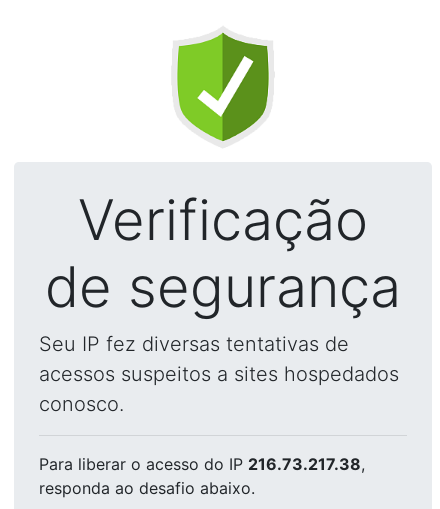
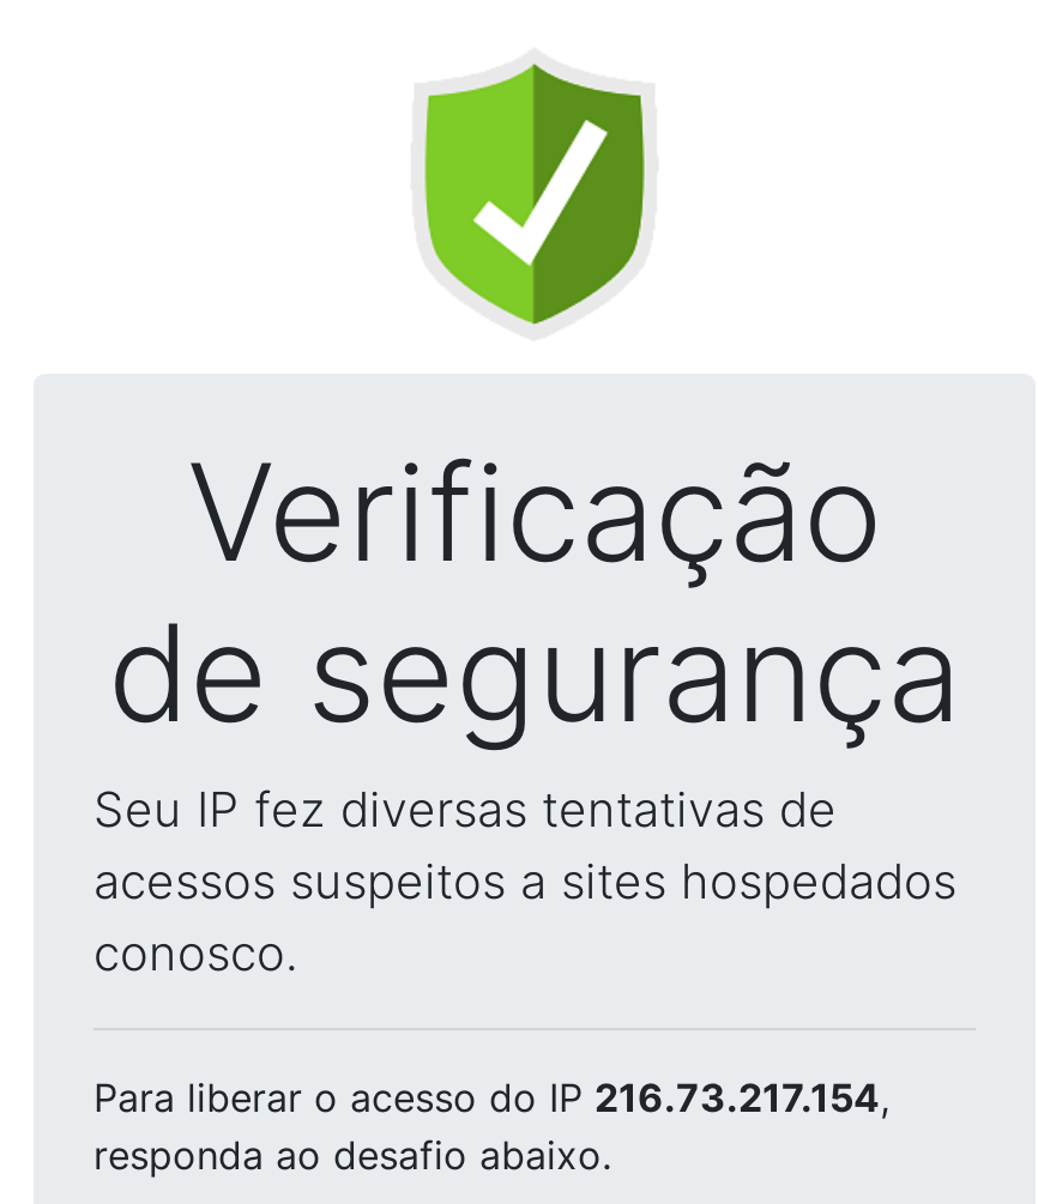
- Para liberar o acesso do IP 216.73.217.38,
+ Para liberar o acesso do IP 216.73.217.154,
